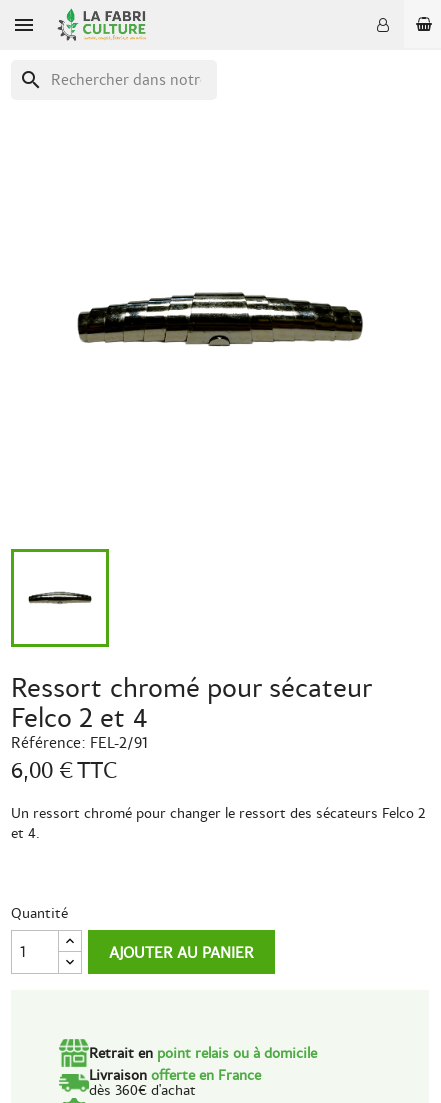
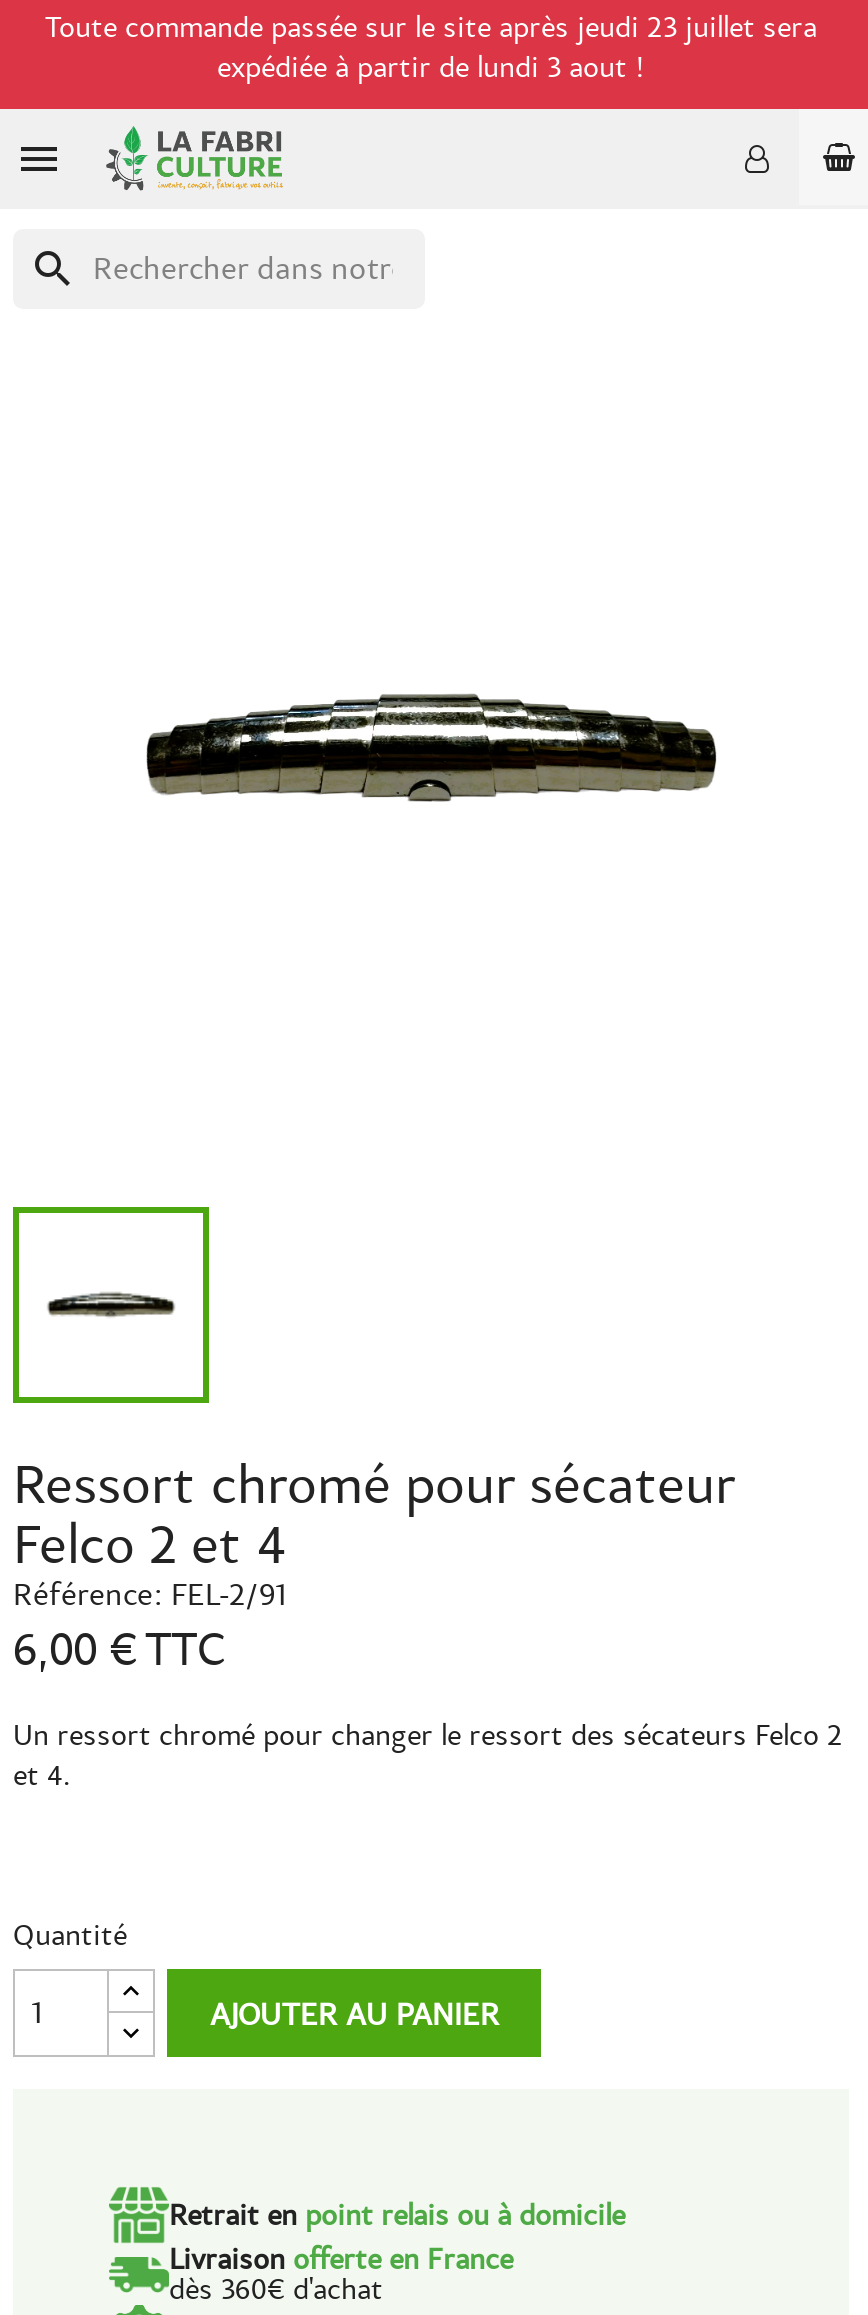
+ Toute commande passée sur le site après jeudi 23 juillet sera
+ expédiée à partir de lundi 3 aout !
